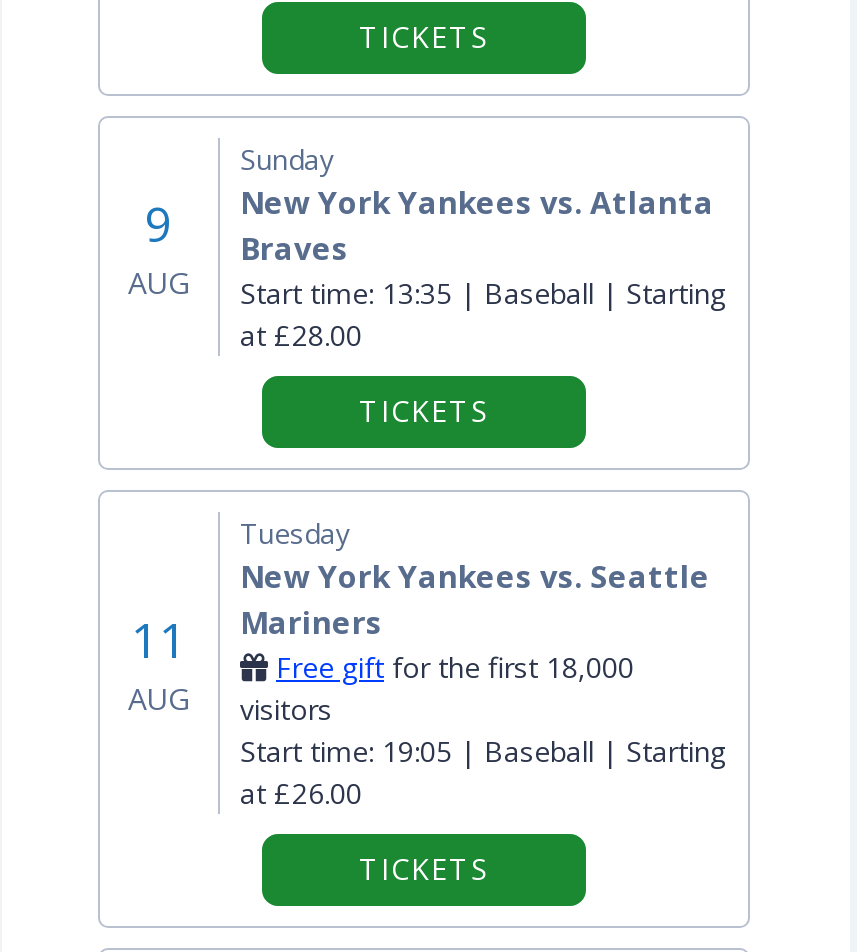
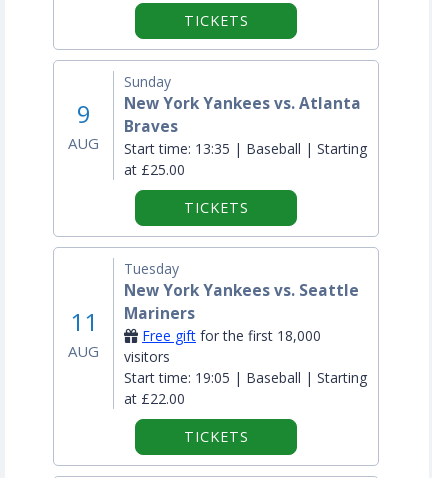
- at £28.00
+ at £25.00

- at £26.00
+ at £22.00
